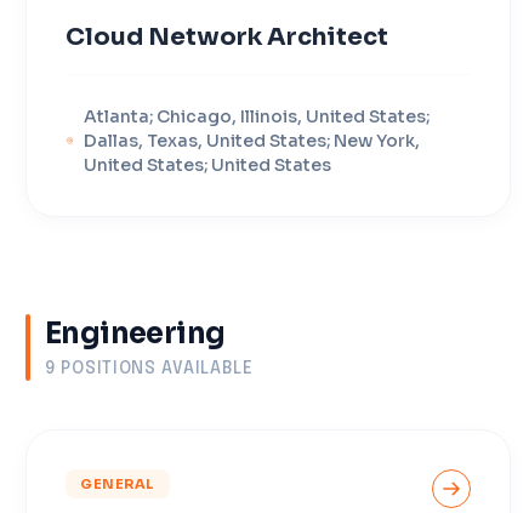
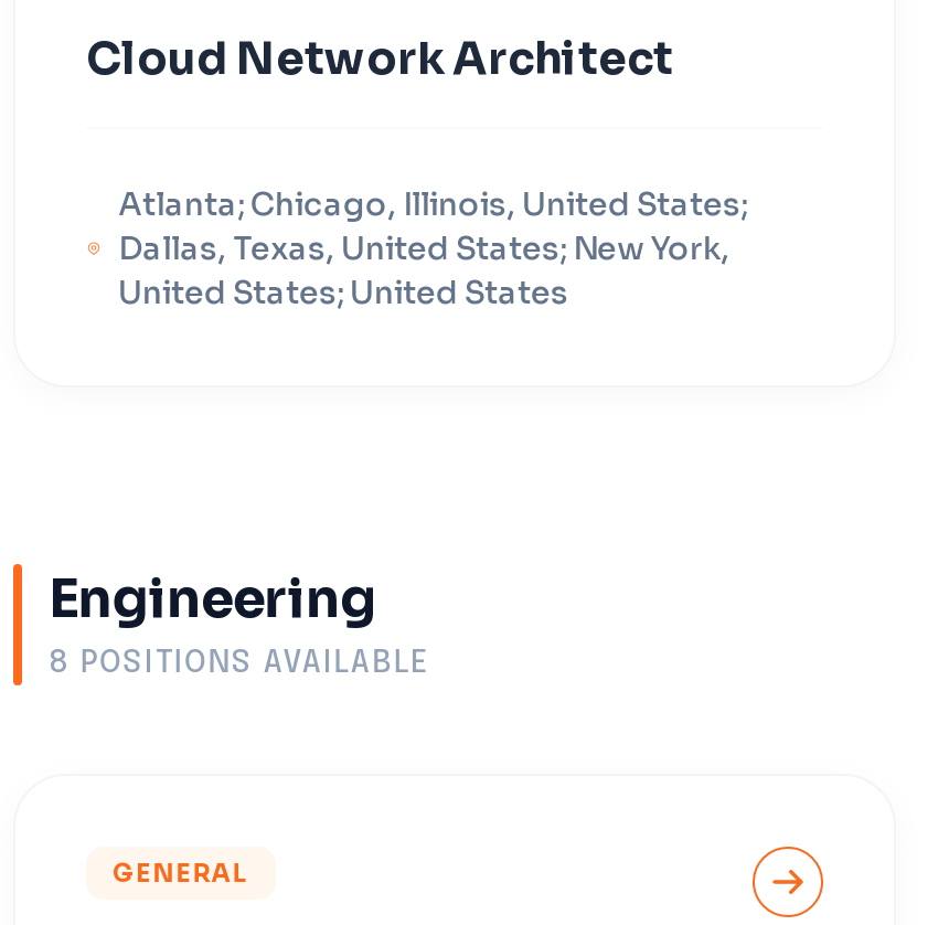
- 9 POSITIONS AVAILABLE
+ 8 POSITIONS AVAILABLE
